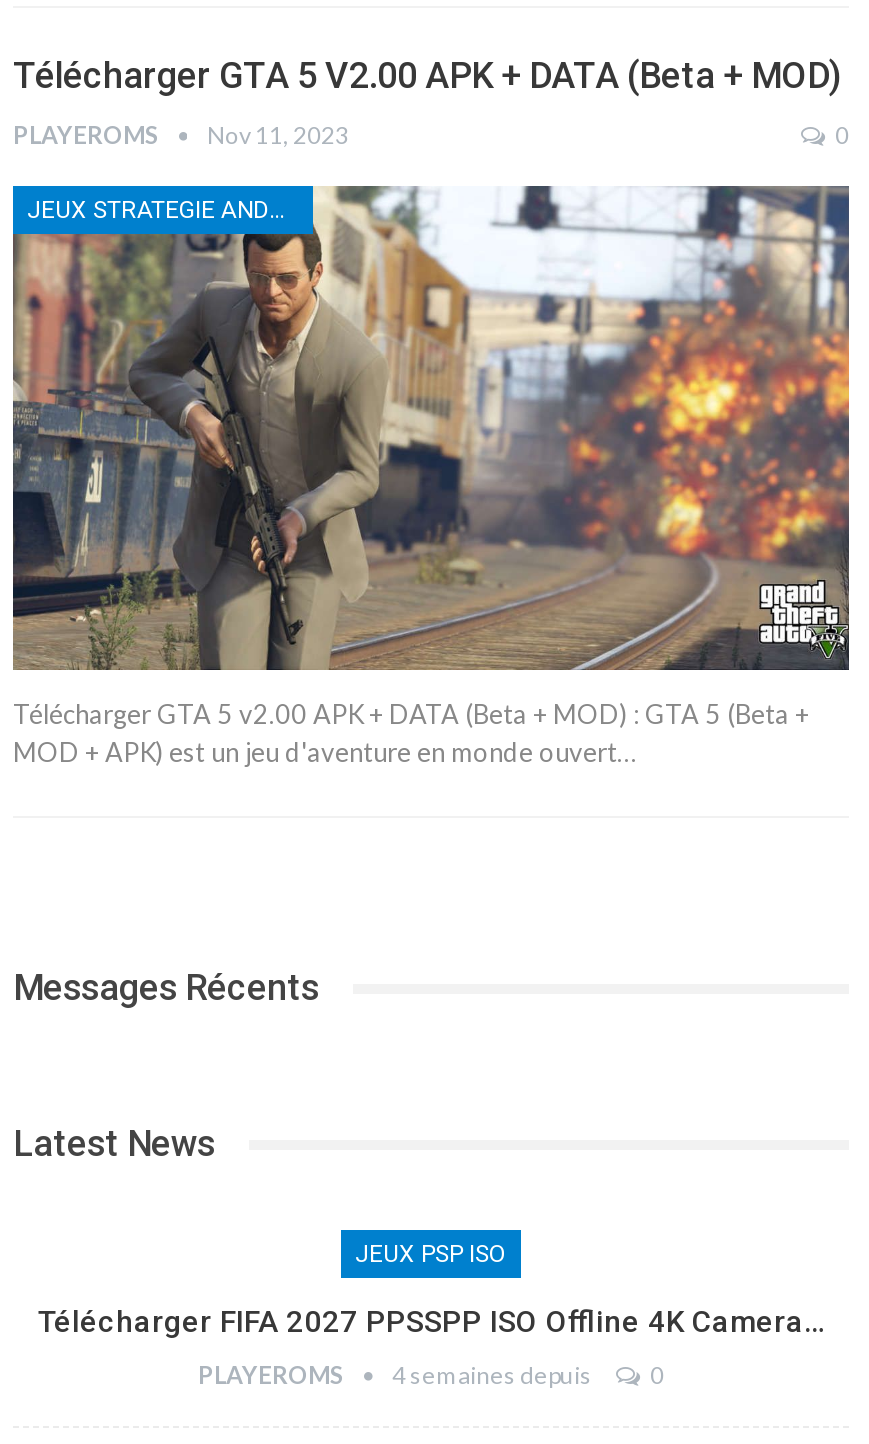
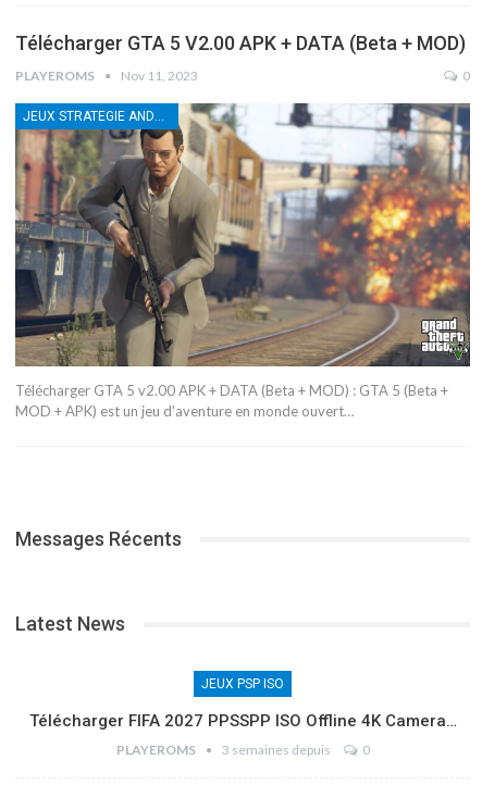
- 4 semaines depuis
+ 3 semaines depuis
